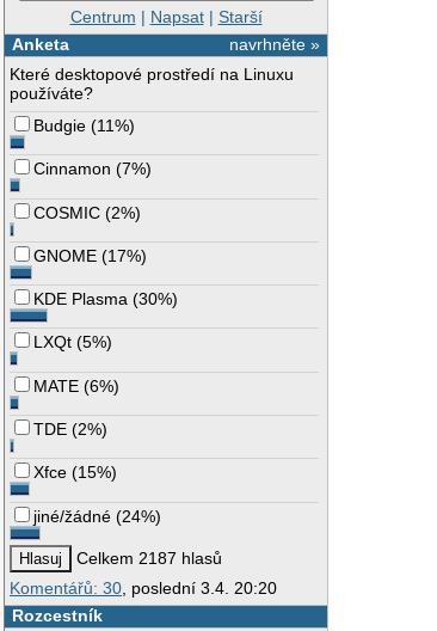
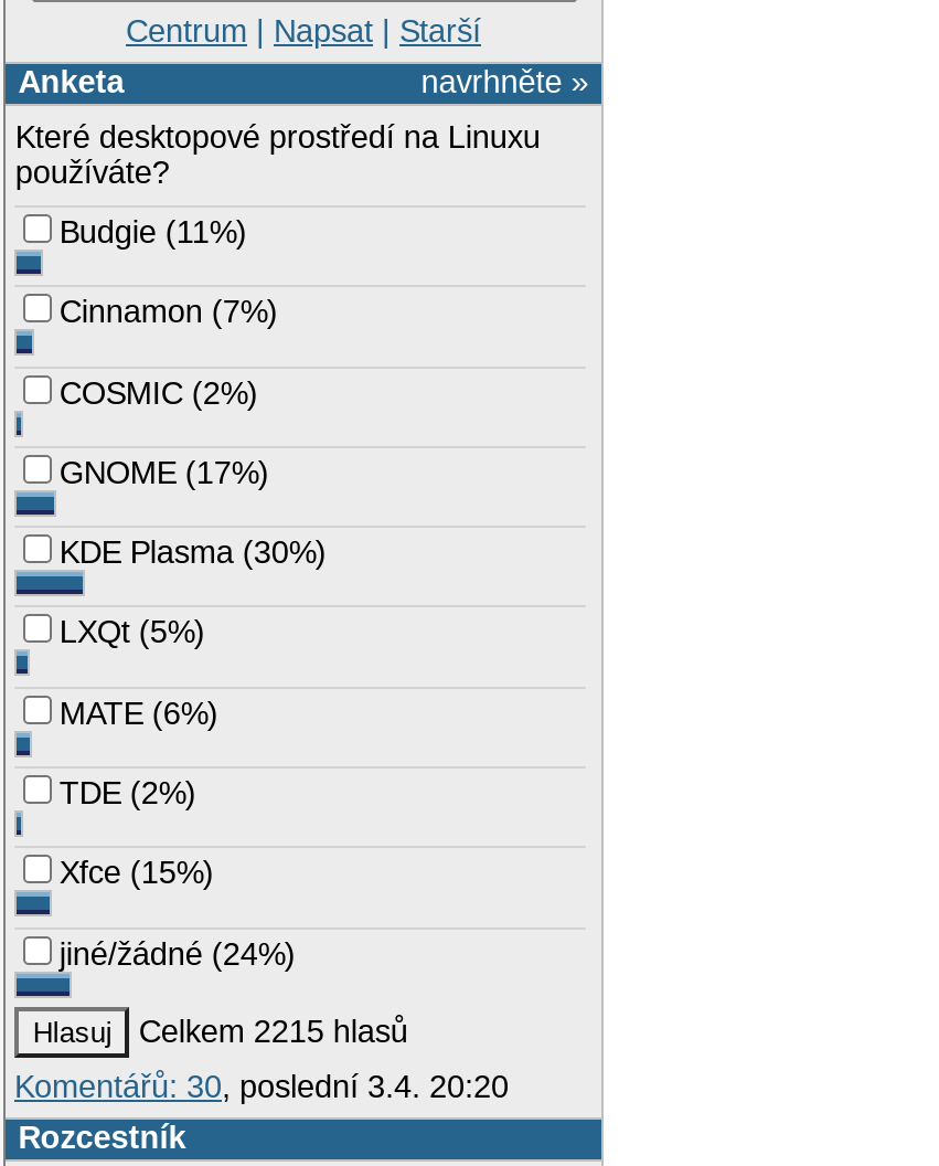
- Celkem 2187 hlasů
+ Celkem 2215 hlasů
